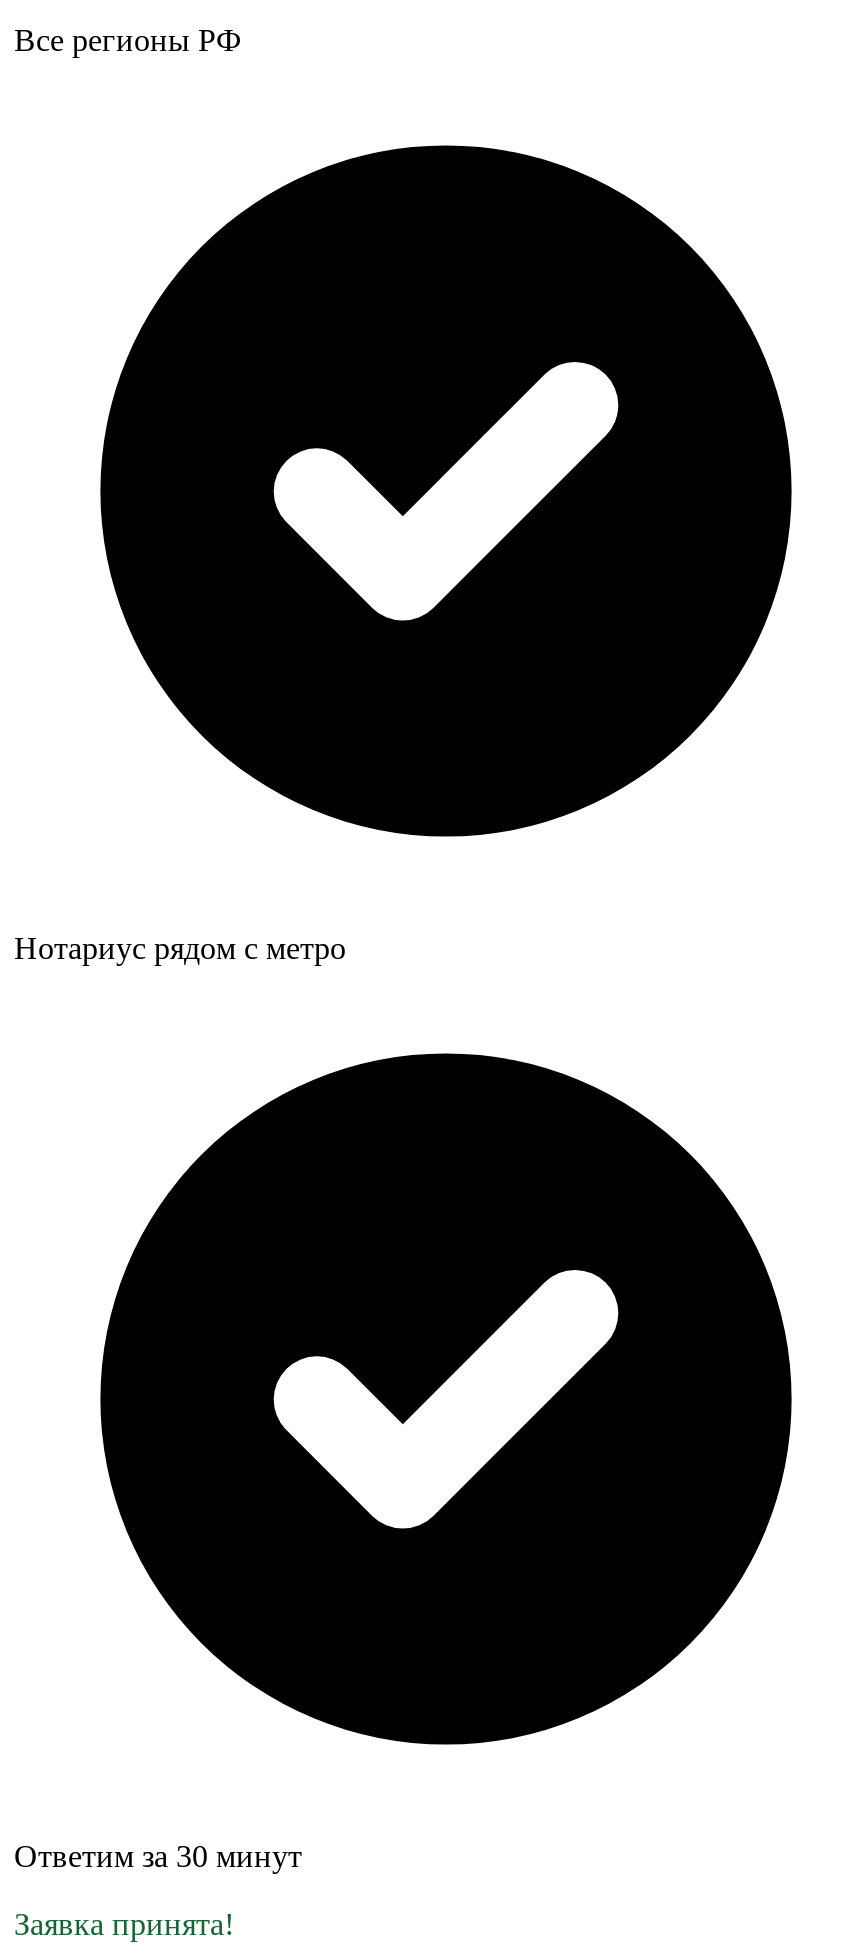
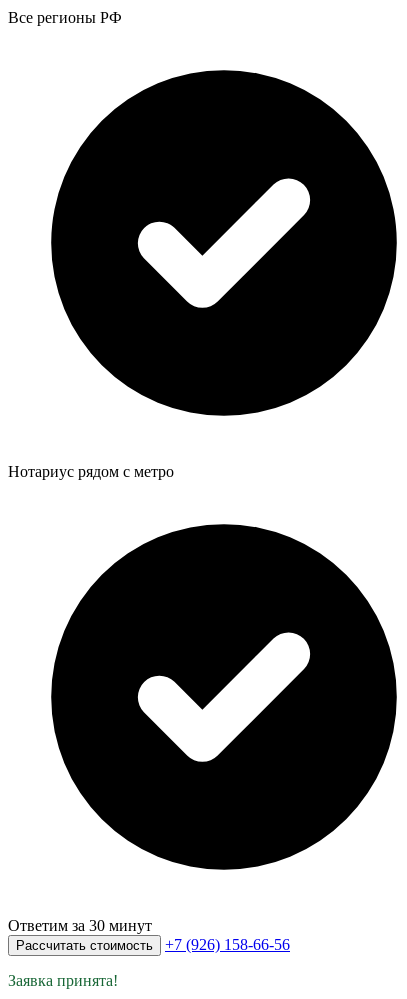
+ Рассчитать стоимость
+ +7 (926) 158-66-56
